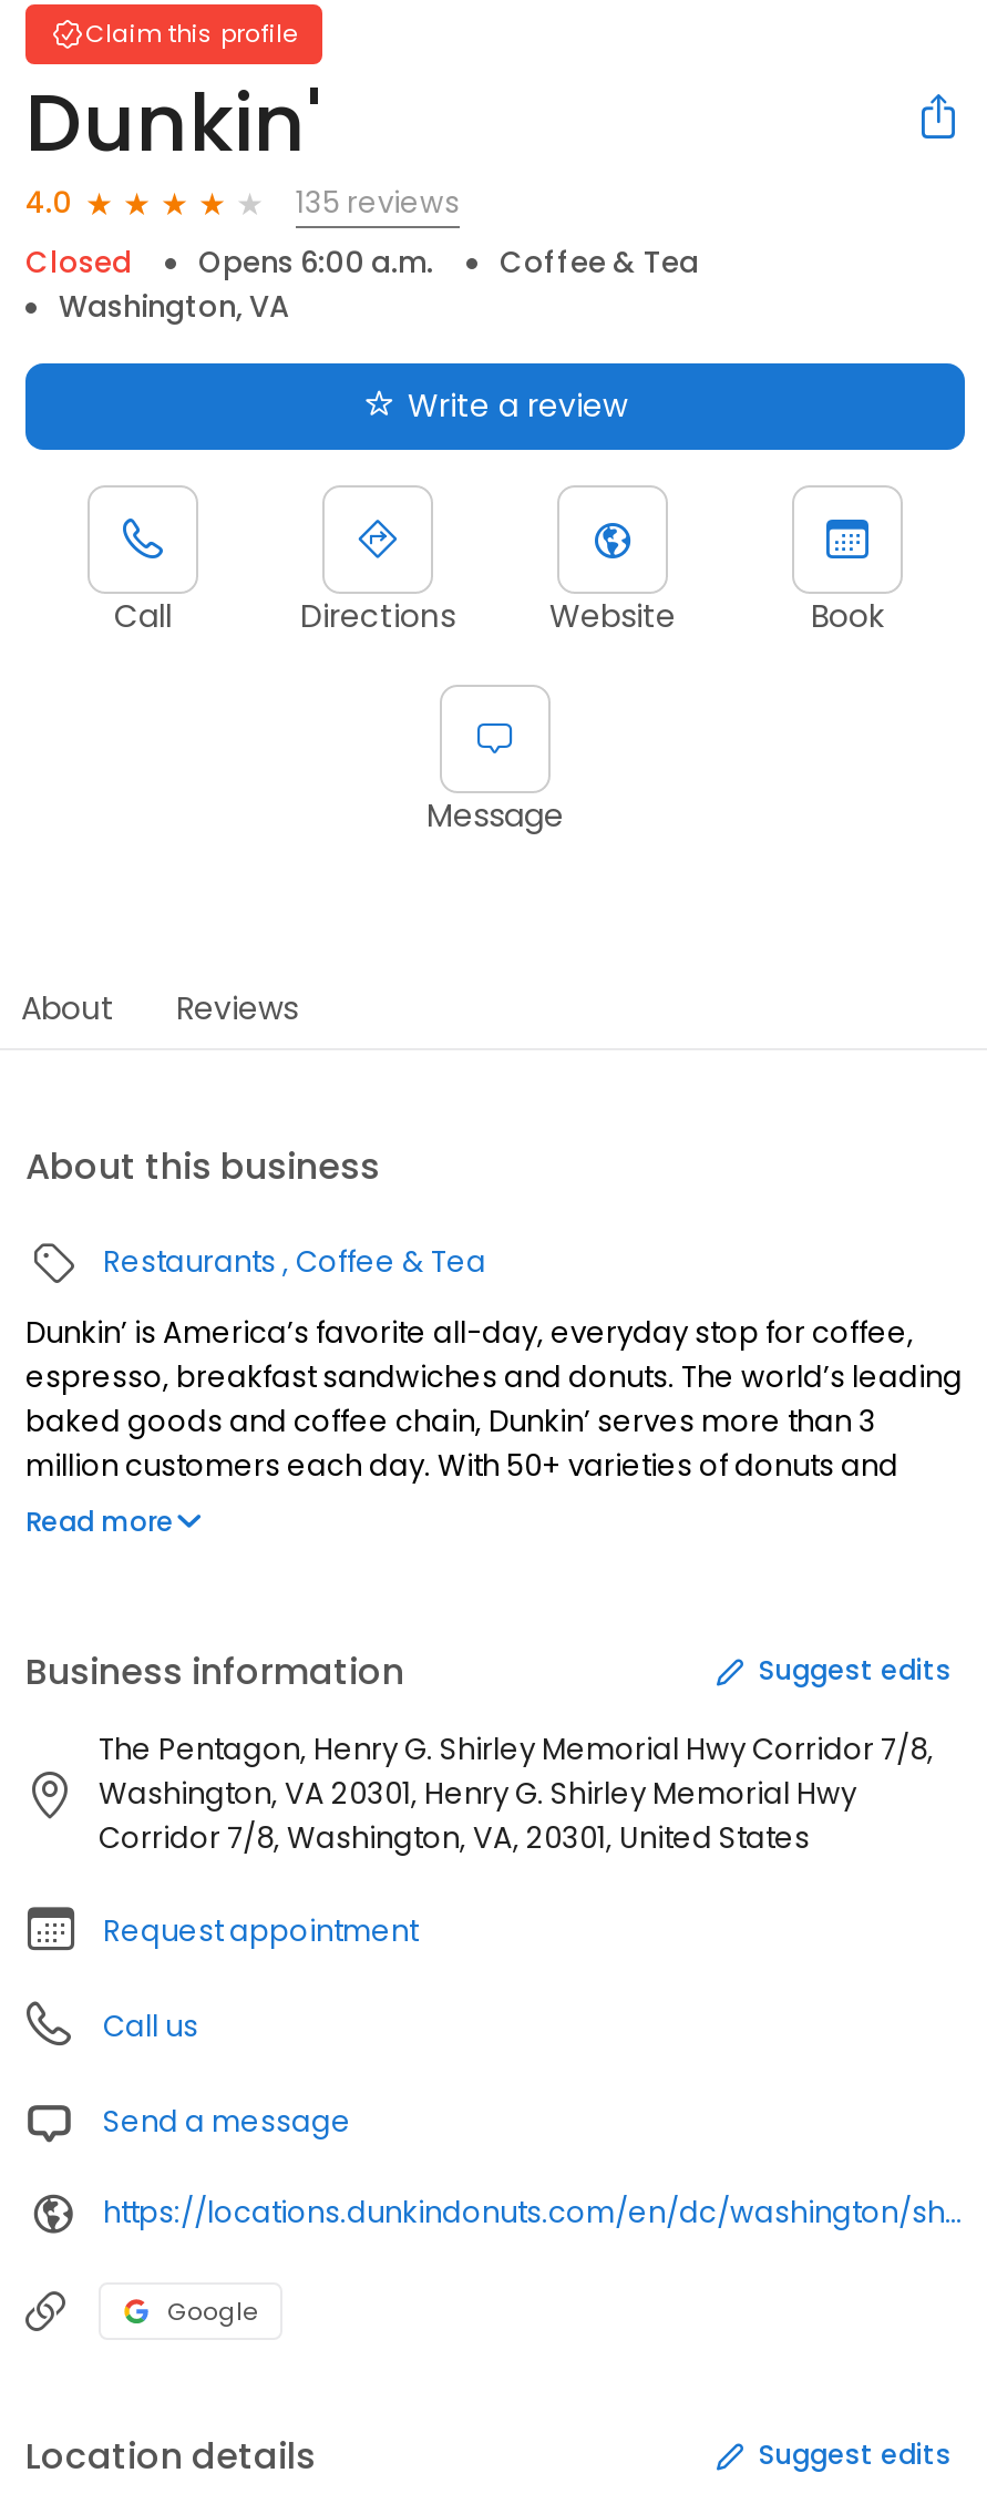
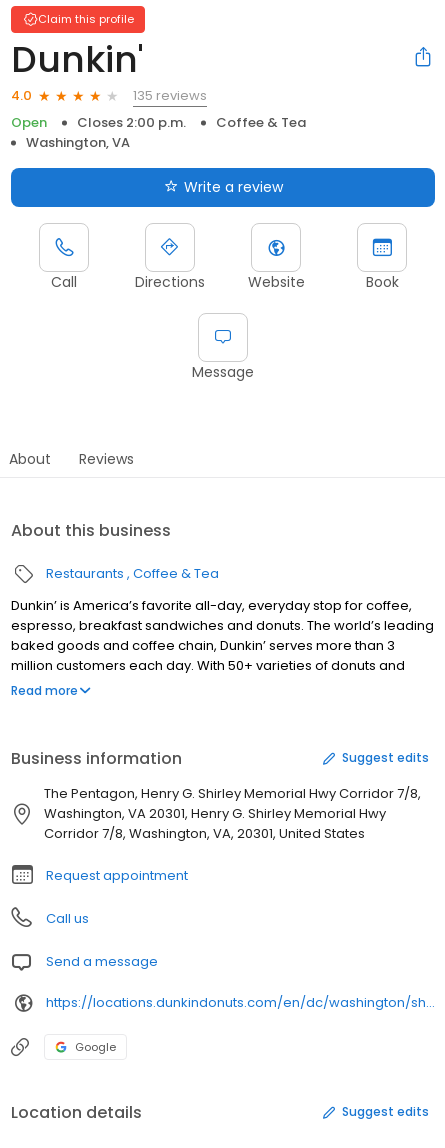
- Closed
- Opens 6:00 a.m.
+ Open
+ Closes 2:00 p.m.
